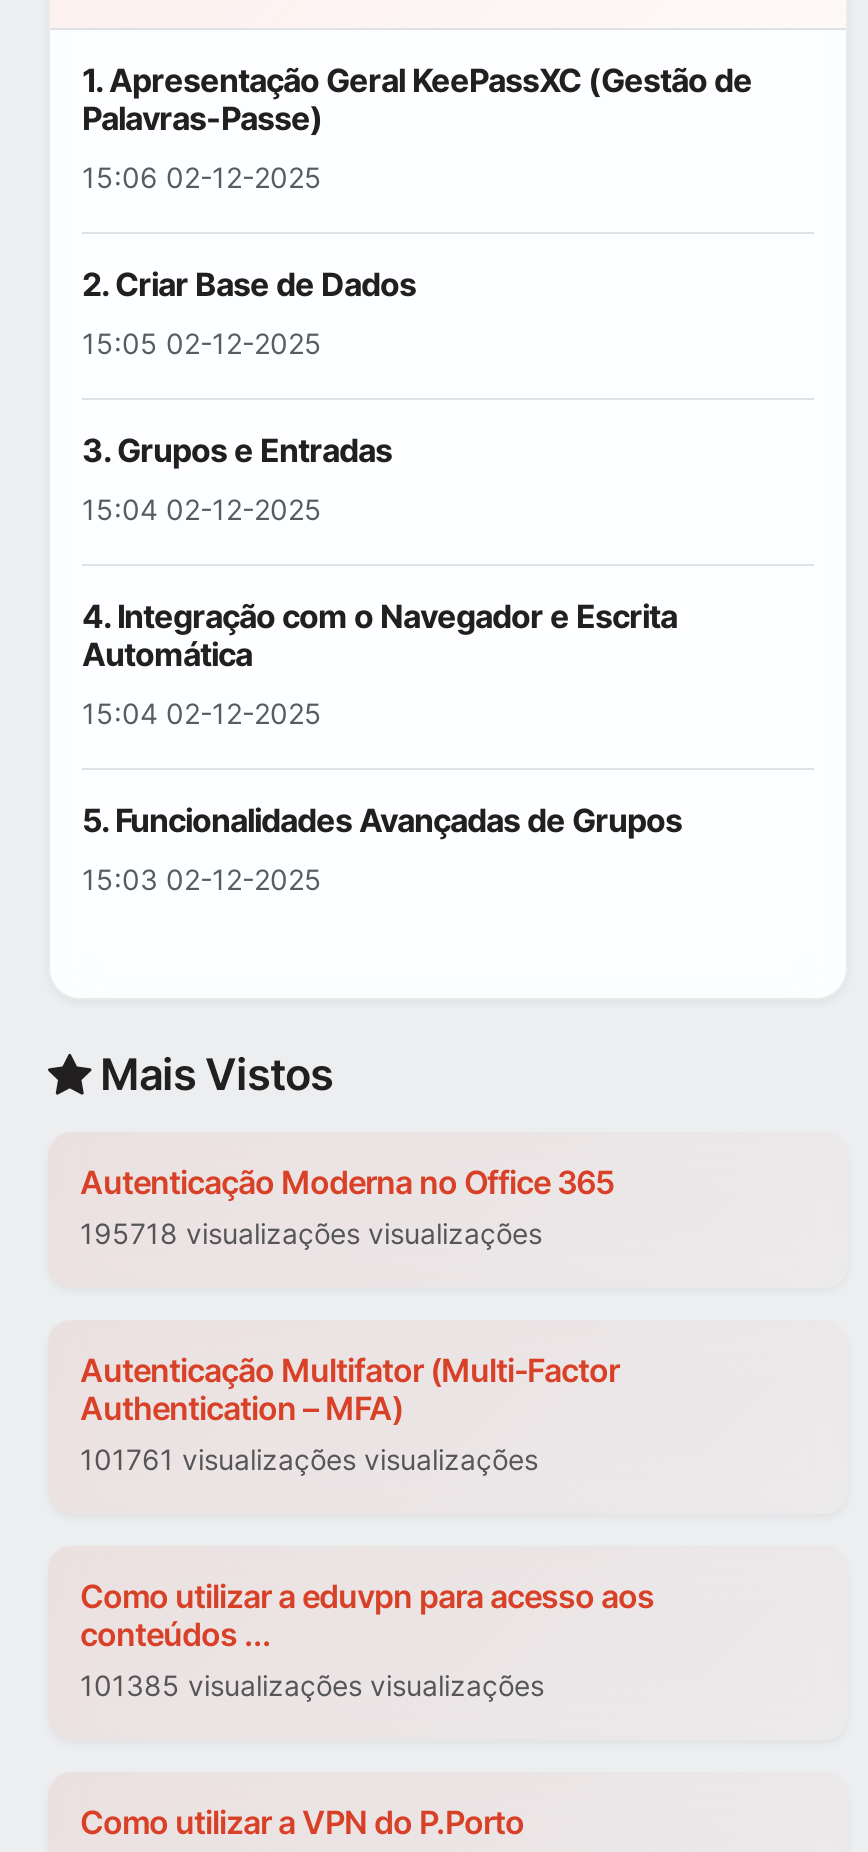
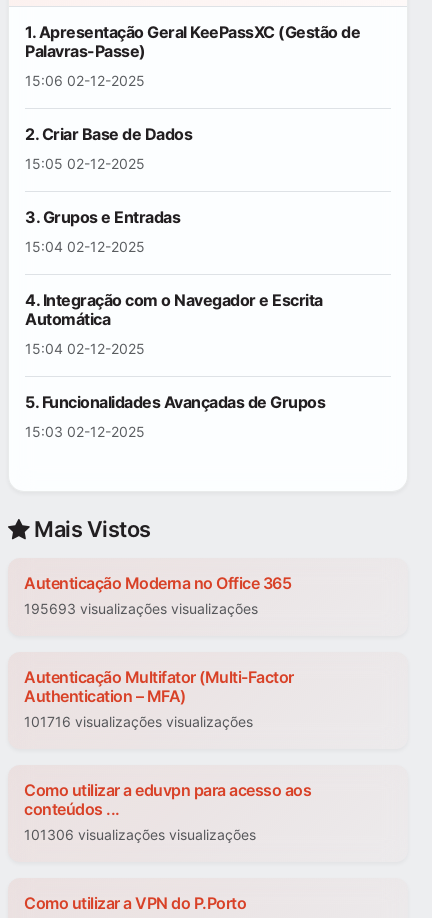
- 195718 visualizações visualizações
+ 195693 visualizações visualizações

- 101761 visualizações visualizações
+ 101716 visualizações visualizações

- 101385 visualizações visualizações
+ 101306 visualizações visualizações
